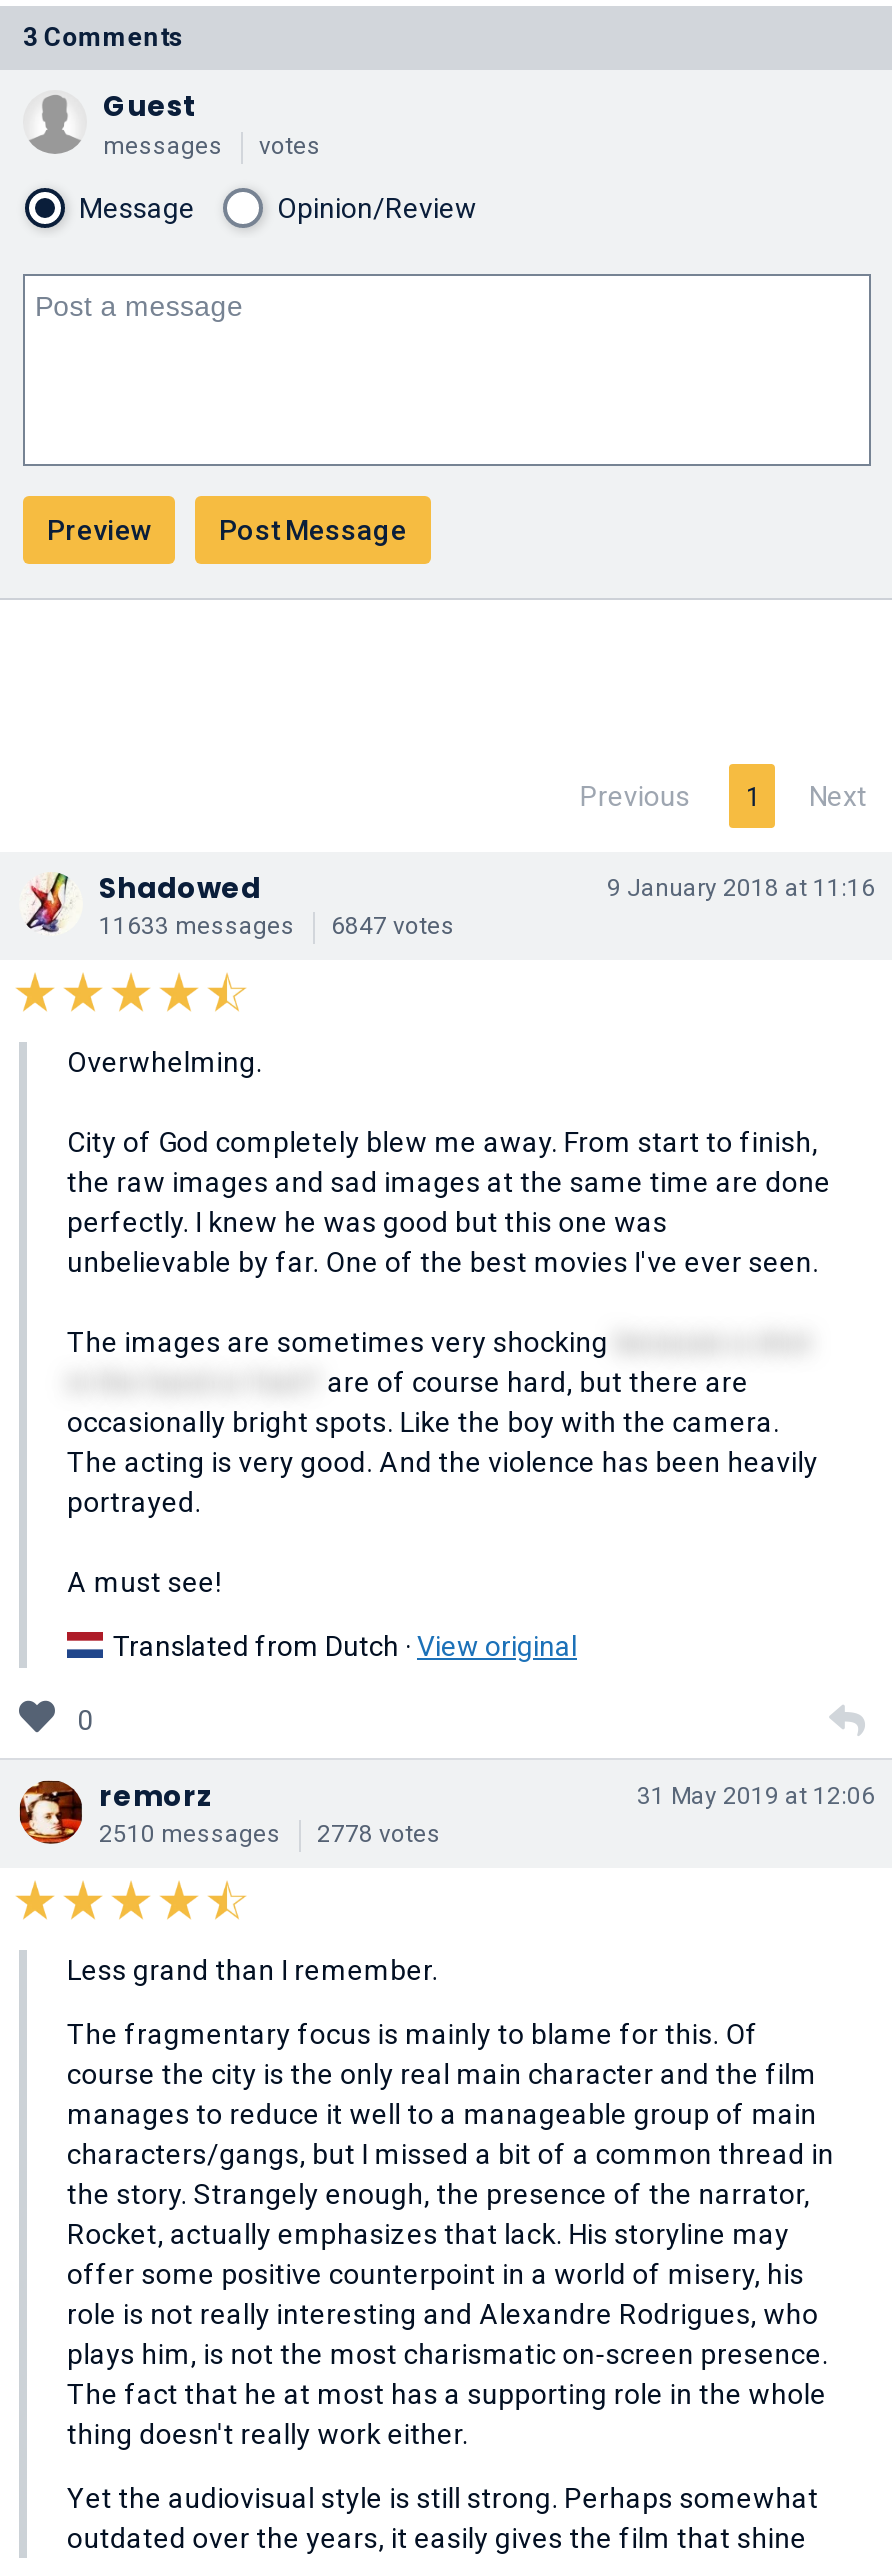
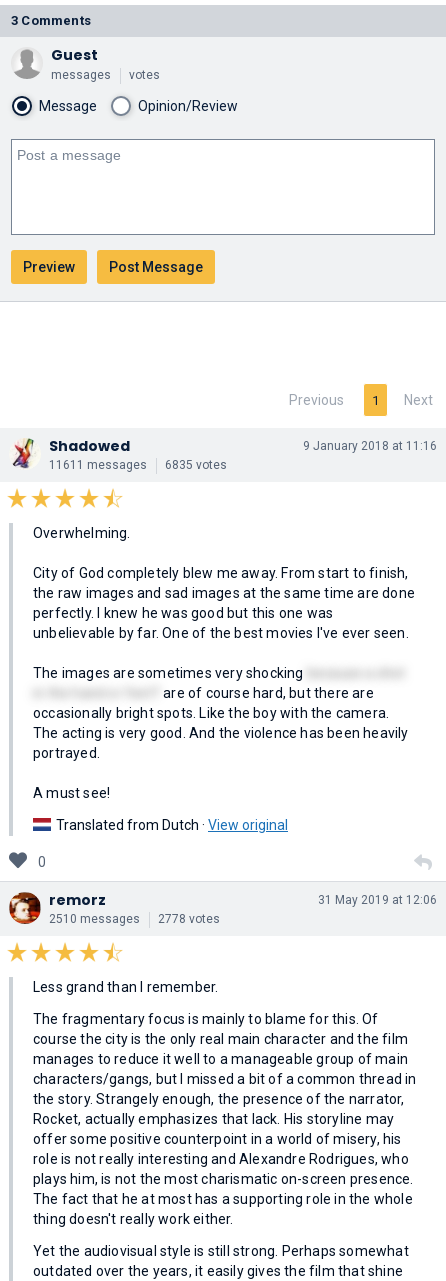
- 11633 messages
+ 11611 messages

- 6847 votes
+ 6835 votes
